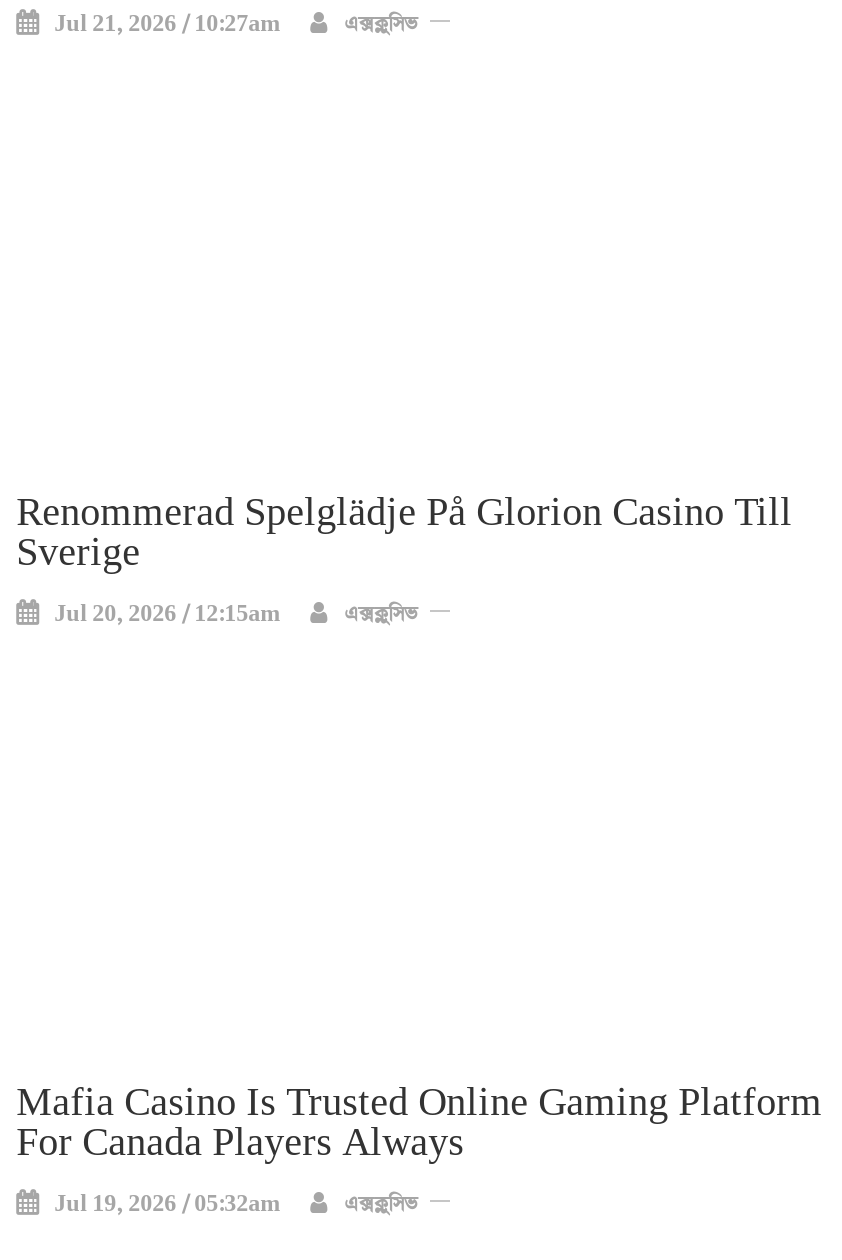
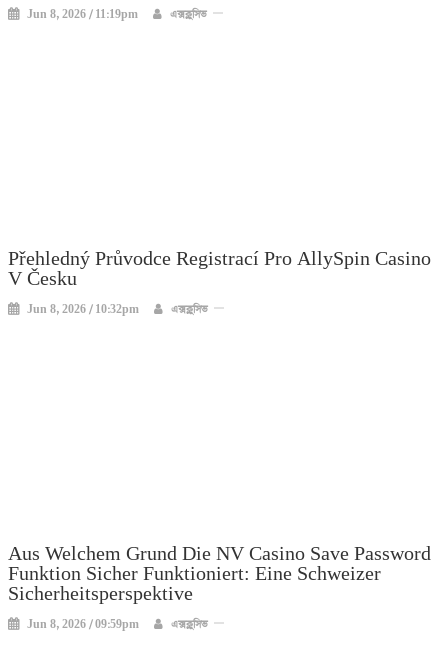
- Jul 21, 2026 / 10:27am
+ Jun 8, 2026 / 11:19pm

- Renommerad Spelglädje På Glorion Casino Till
- Sverige
+ Přehledný Průvodce Registrací Pro AllySpin Casino
+ V Česku

- Jul 20, 2026 / 12:15am
+ Jun 8, 2026 / 10:32pm

- Mafia Casino Is Trusted Online Gaming Platform
- For Canada Players Always
+ Aus Welchem Grund Die NV Casino Save Password
+ Funktion Sicher Funktioniert: Eine Schweizer
+ Sicherheitsperspektive

- Jul 19, 2026 / 05:32am
+ Jun 8, 2026 / 09:59pm
